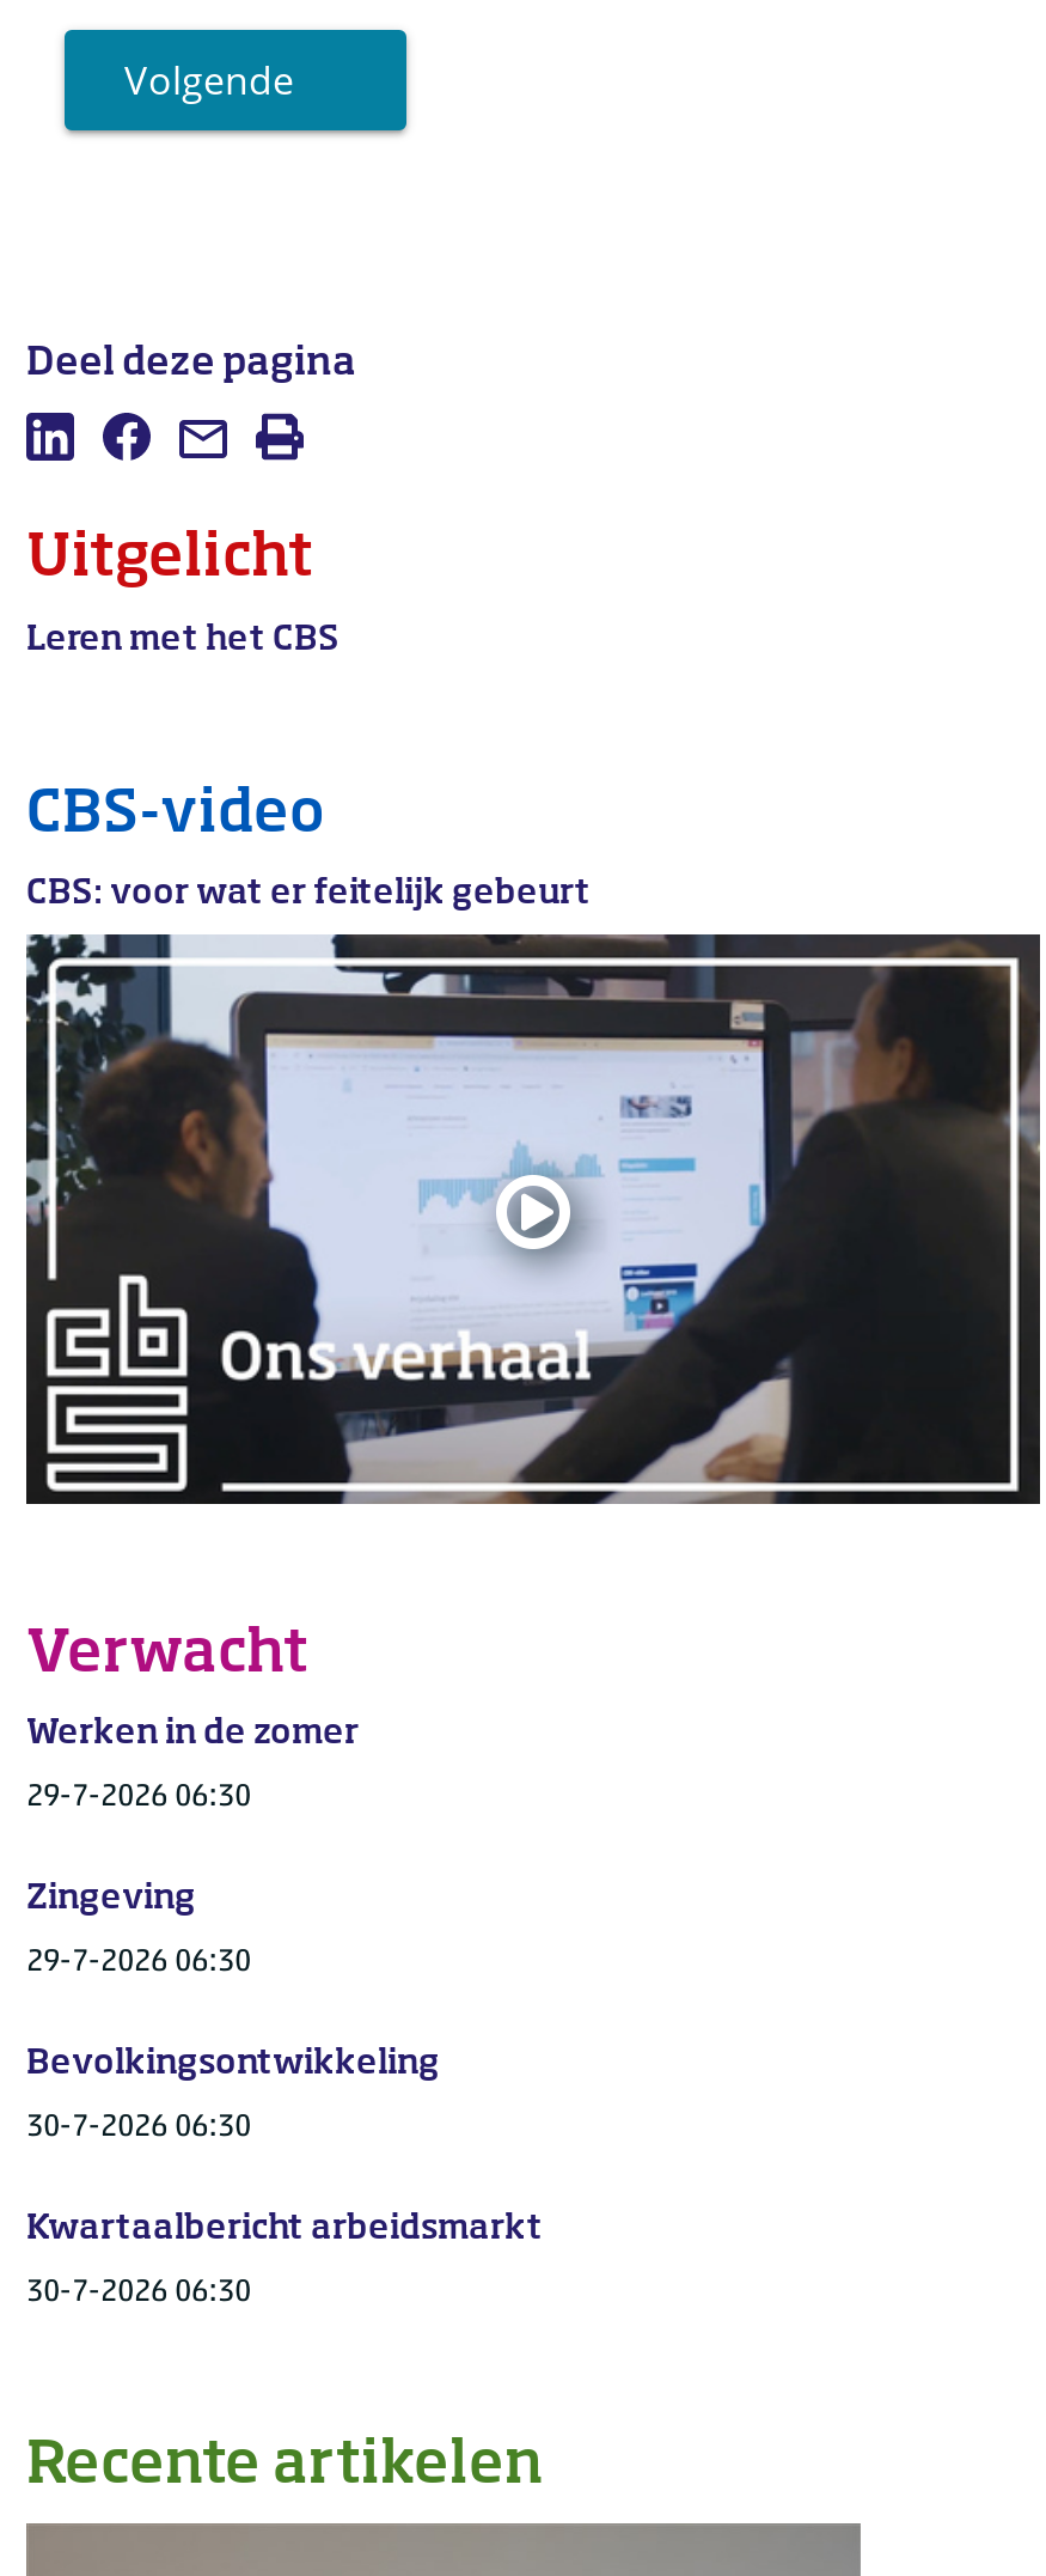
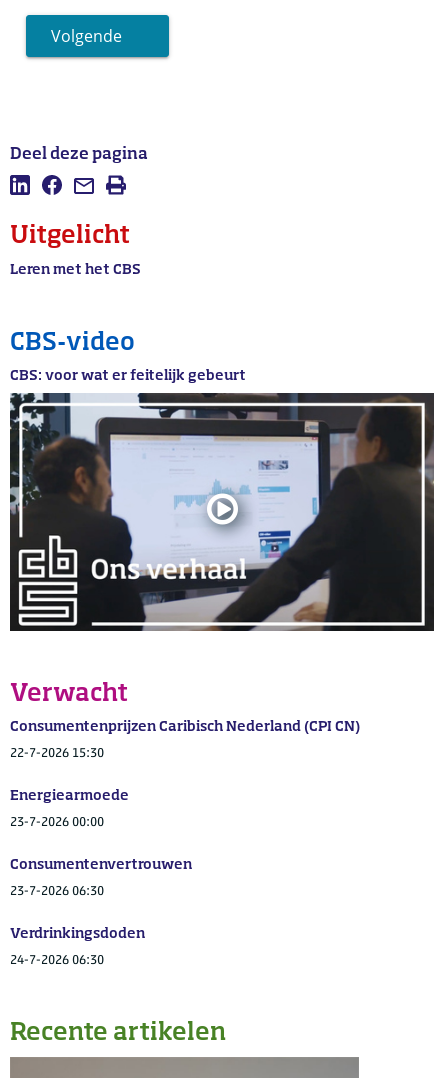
- Werken in de zomer
+ Consumentenprijzen Caribisch Nederland (CPI CN)

- 29-7-2026 06:30
+ 22-7-2026 15:30

- Zingeving
+ Energiearmoede

- 29-7-2026 06:30
+ 23-7-2026 00:00

- Bevolkingsontwikkeling
+ Consumentenvertrouwen

- 30-7-2026 06:30
+ 23-7-2026 06:30

- Kwartaalbericht arbeidsmarkt
+ Verdrinkingsdoden

- 30-7-2026 06:30
+ 24-7-2026 06:30
